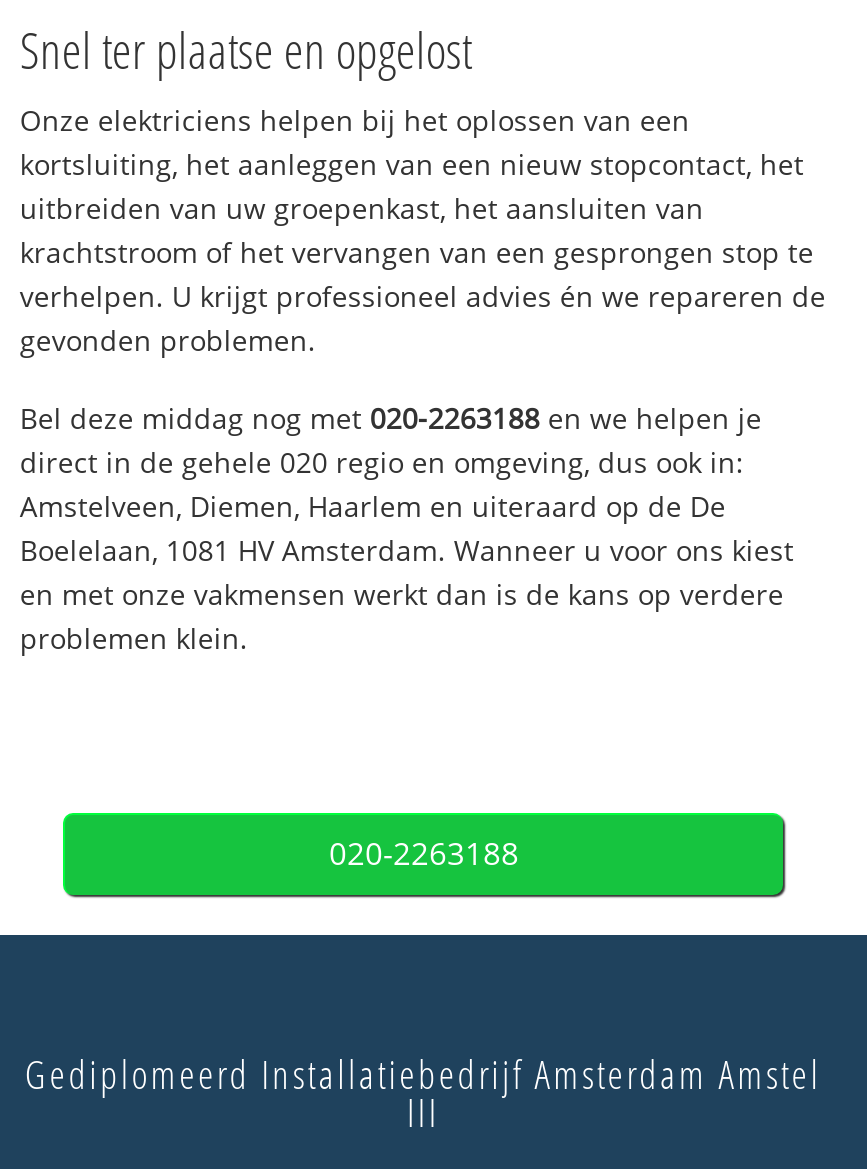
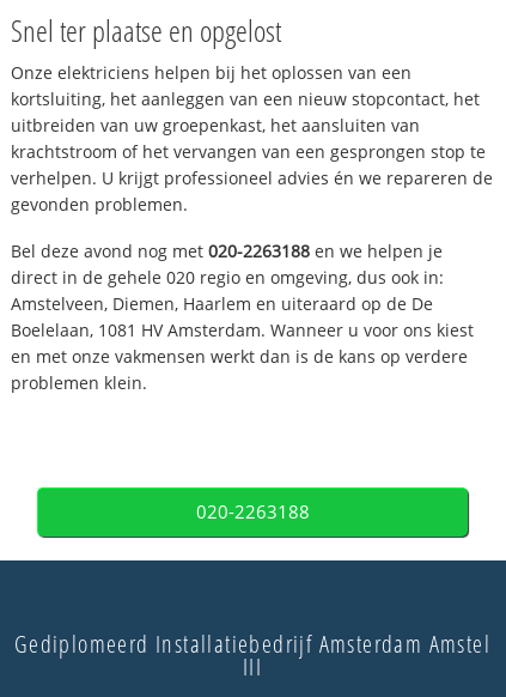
- Bel deze middag nog met 020-2263188 en we helpen je
+ Bel deze avond nog met 020-2263188 en we helpen je
